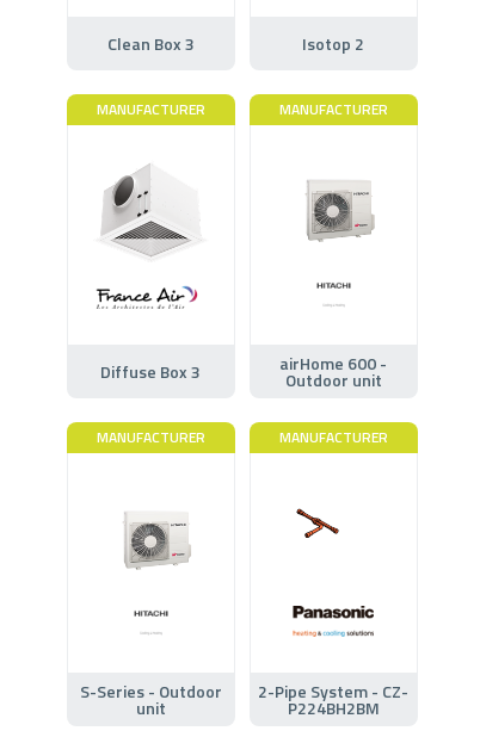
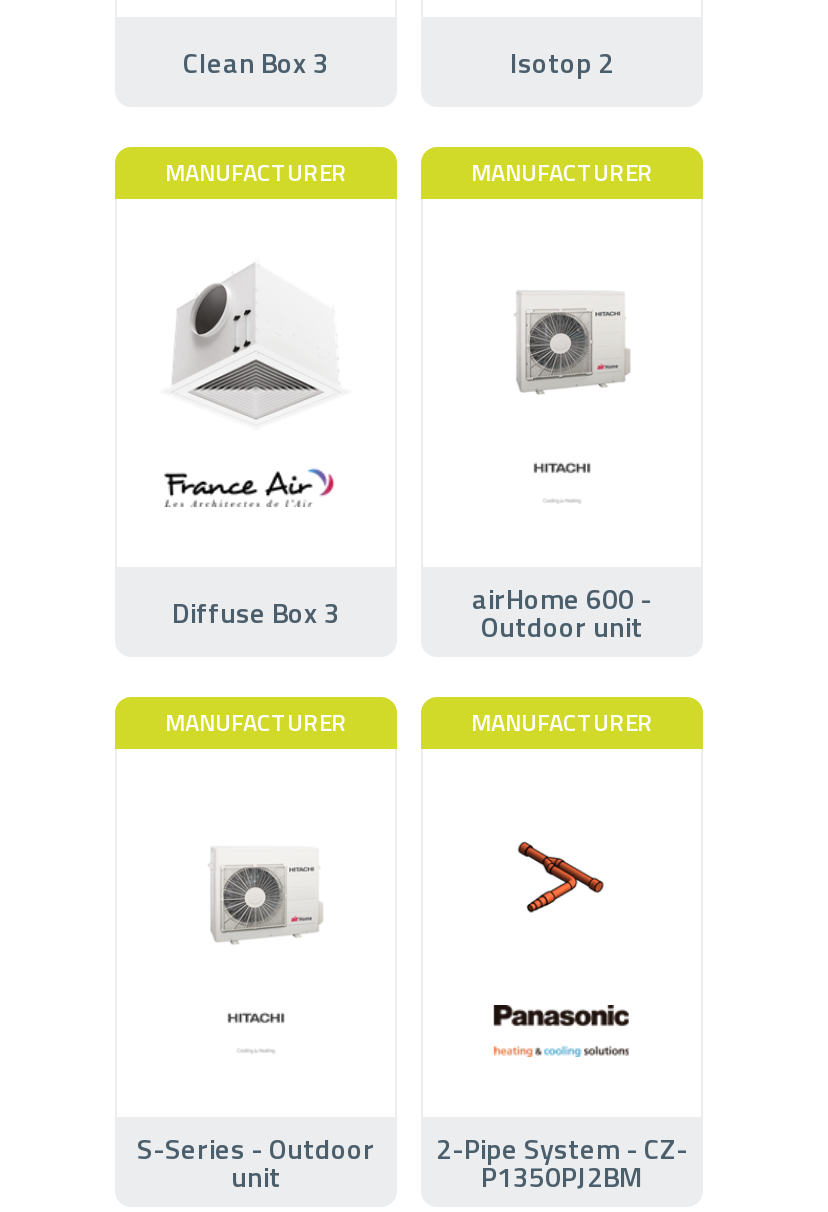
- [image]
+ [image]

- P224BH2BM
+ P1350PJ2BM
